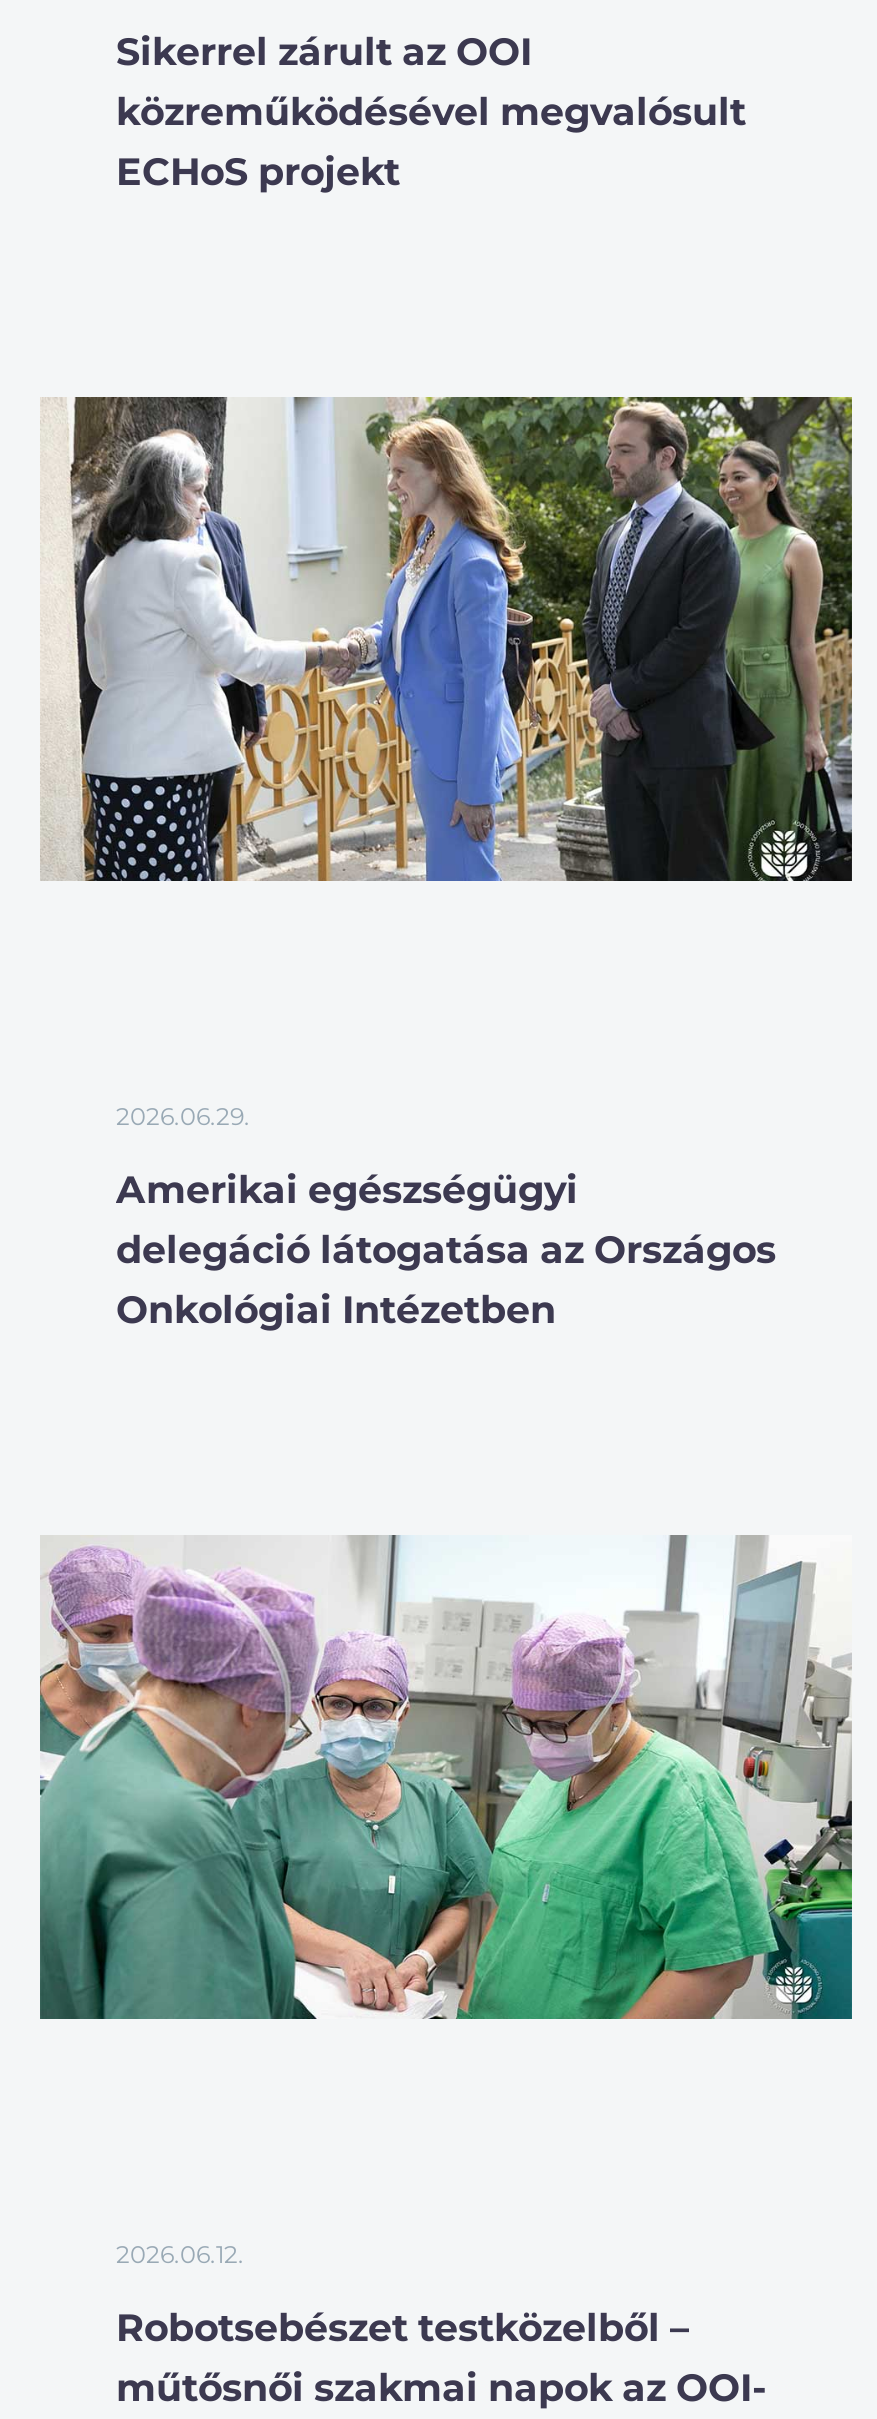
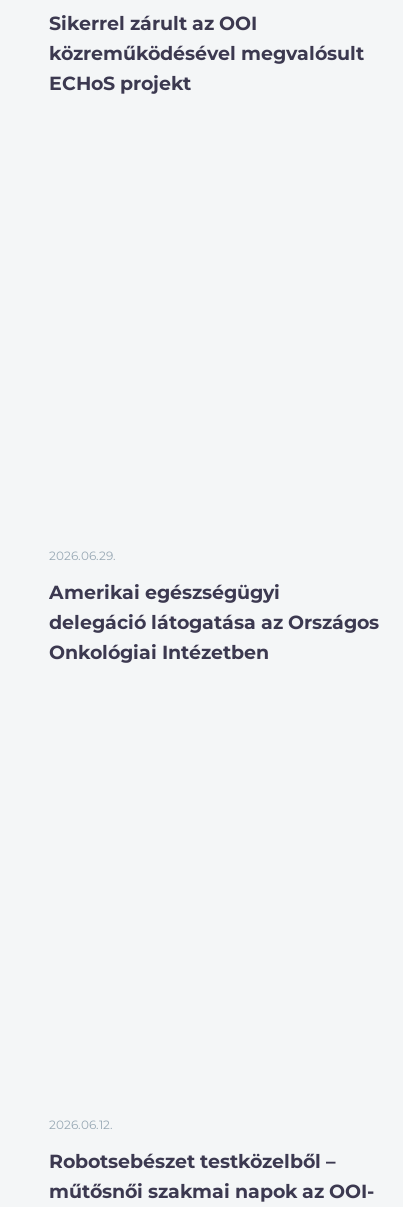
- [image]

- [image]
